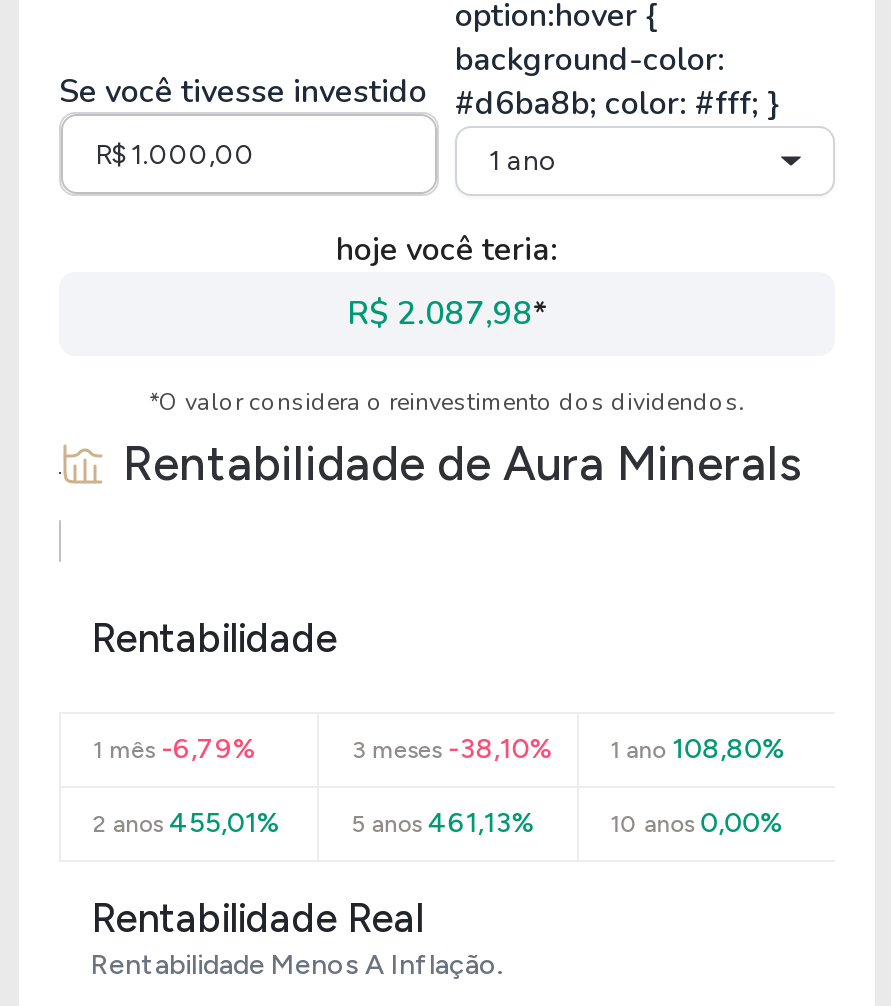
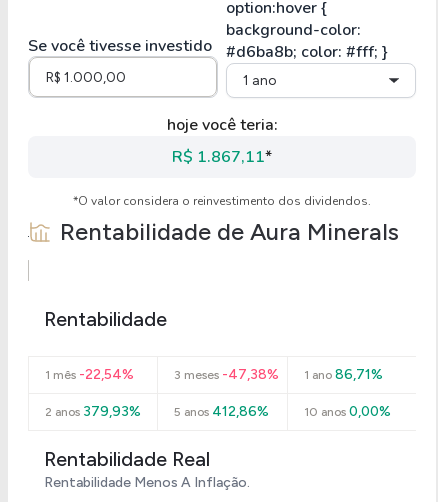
- R$ 2.087,98*
+ R$ 1.867,11*

- 1 mês -6,79%
+ 1 mês -22,54%

- 3 meses -38,10%
+ 3 meses -47,38%

- 1 ano 108,80%
+ 1 ano 86,71%

- 2 anos 455,01%
+ 2 anos 379,93%

- 5 anos 461,13%
+ 5 anos 412,86%
